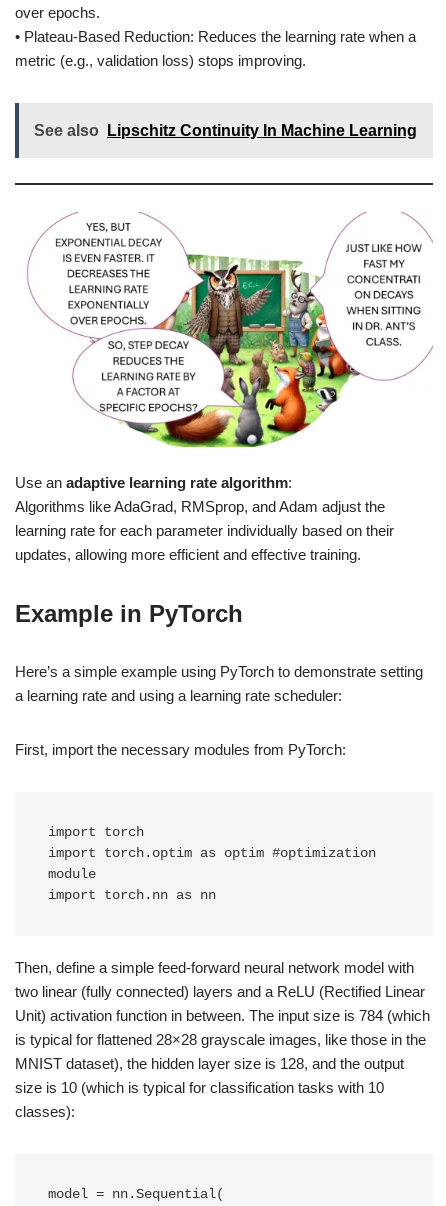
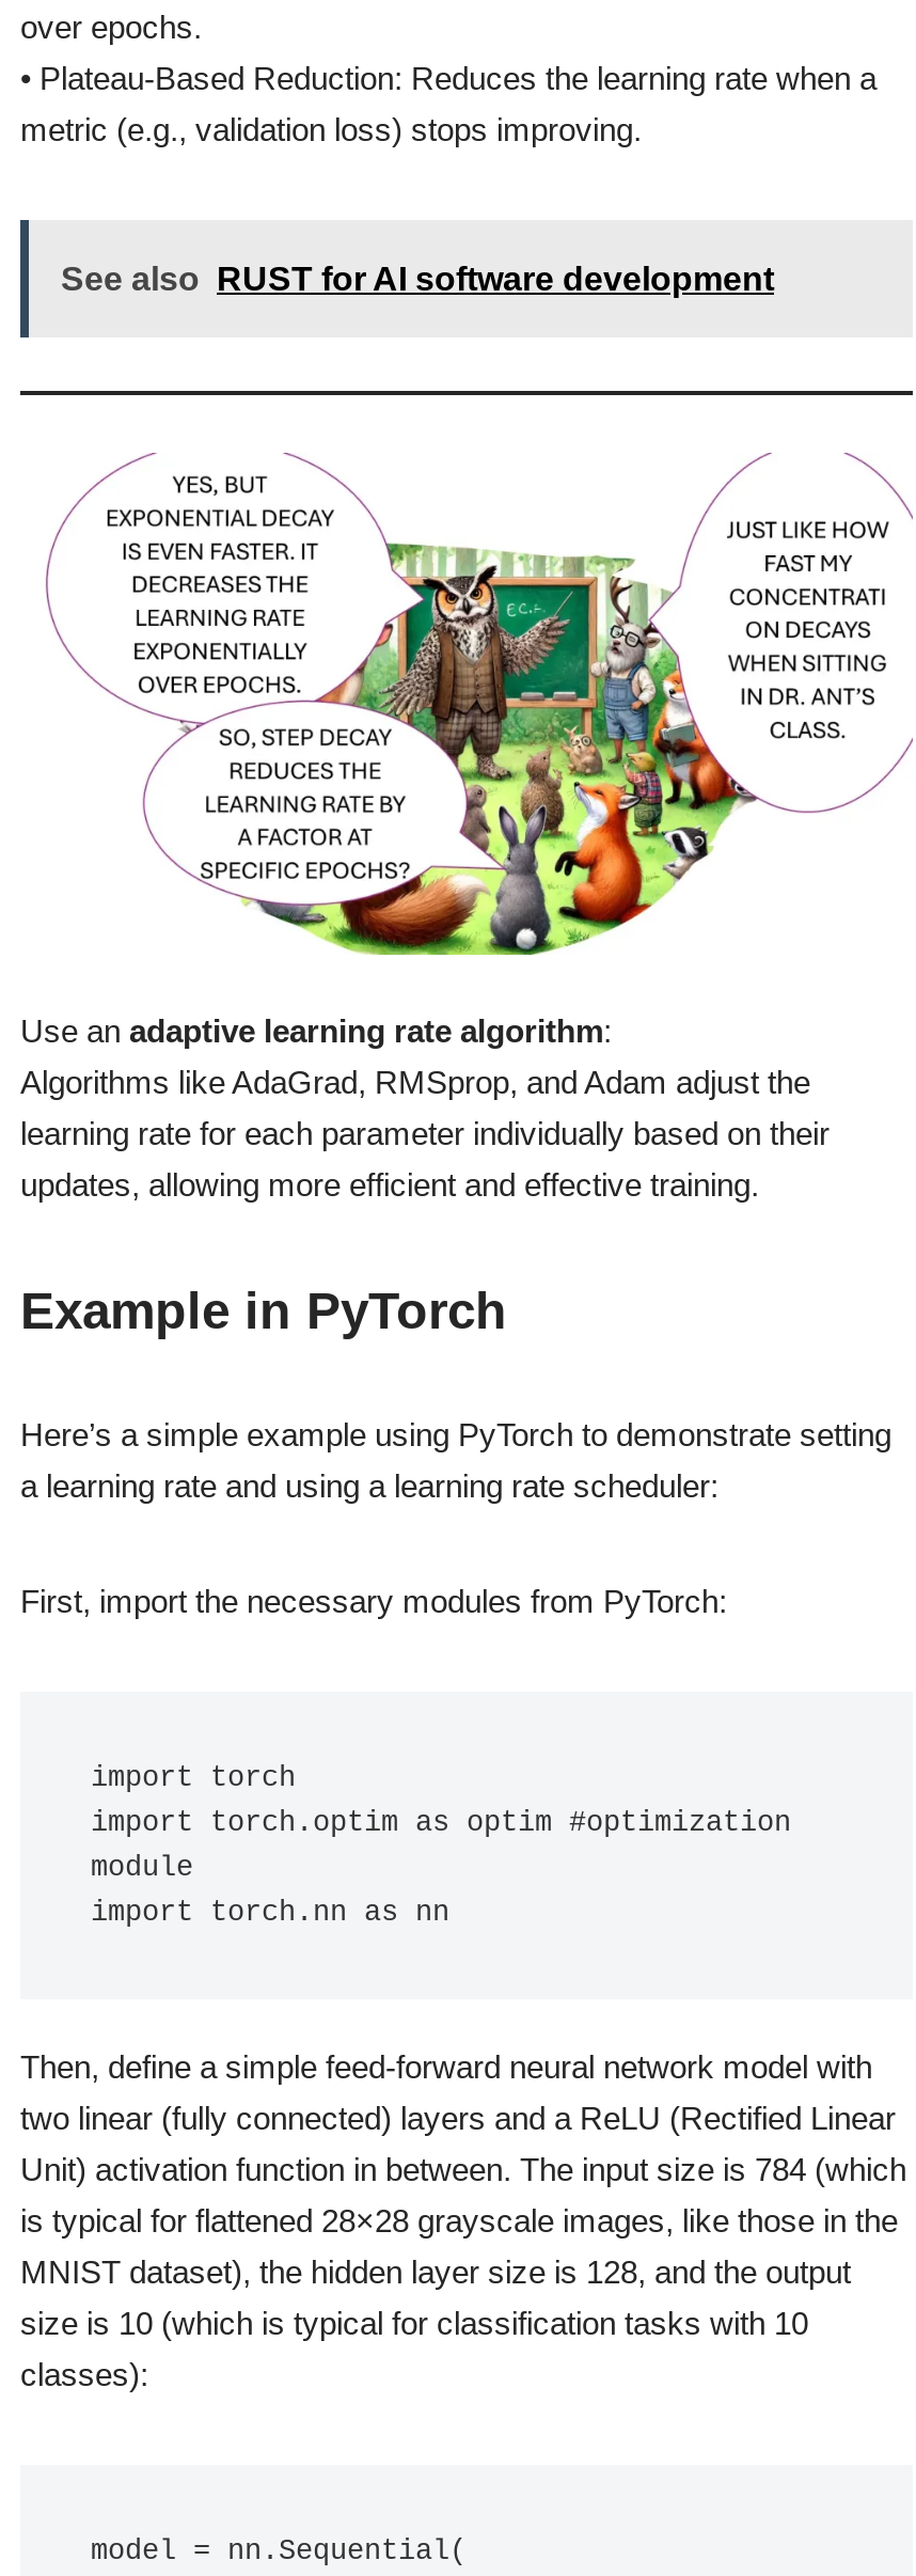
- See also Lipschitz Continuity In Machine Learning
+ See also RUST for AI software development
